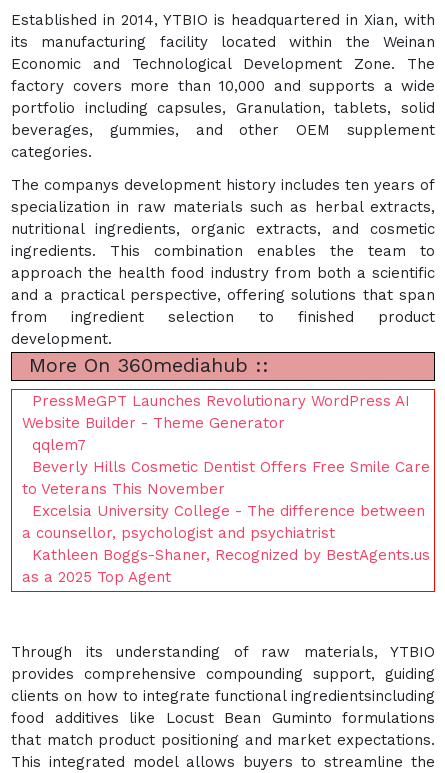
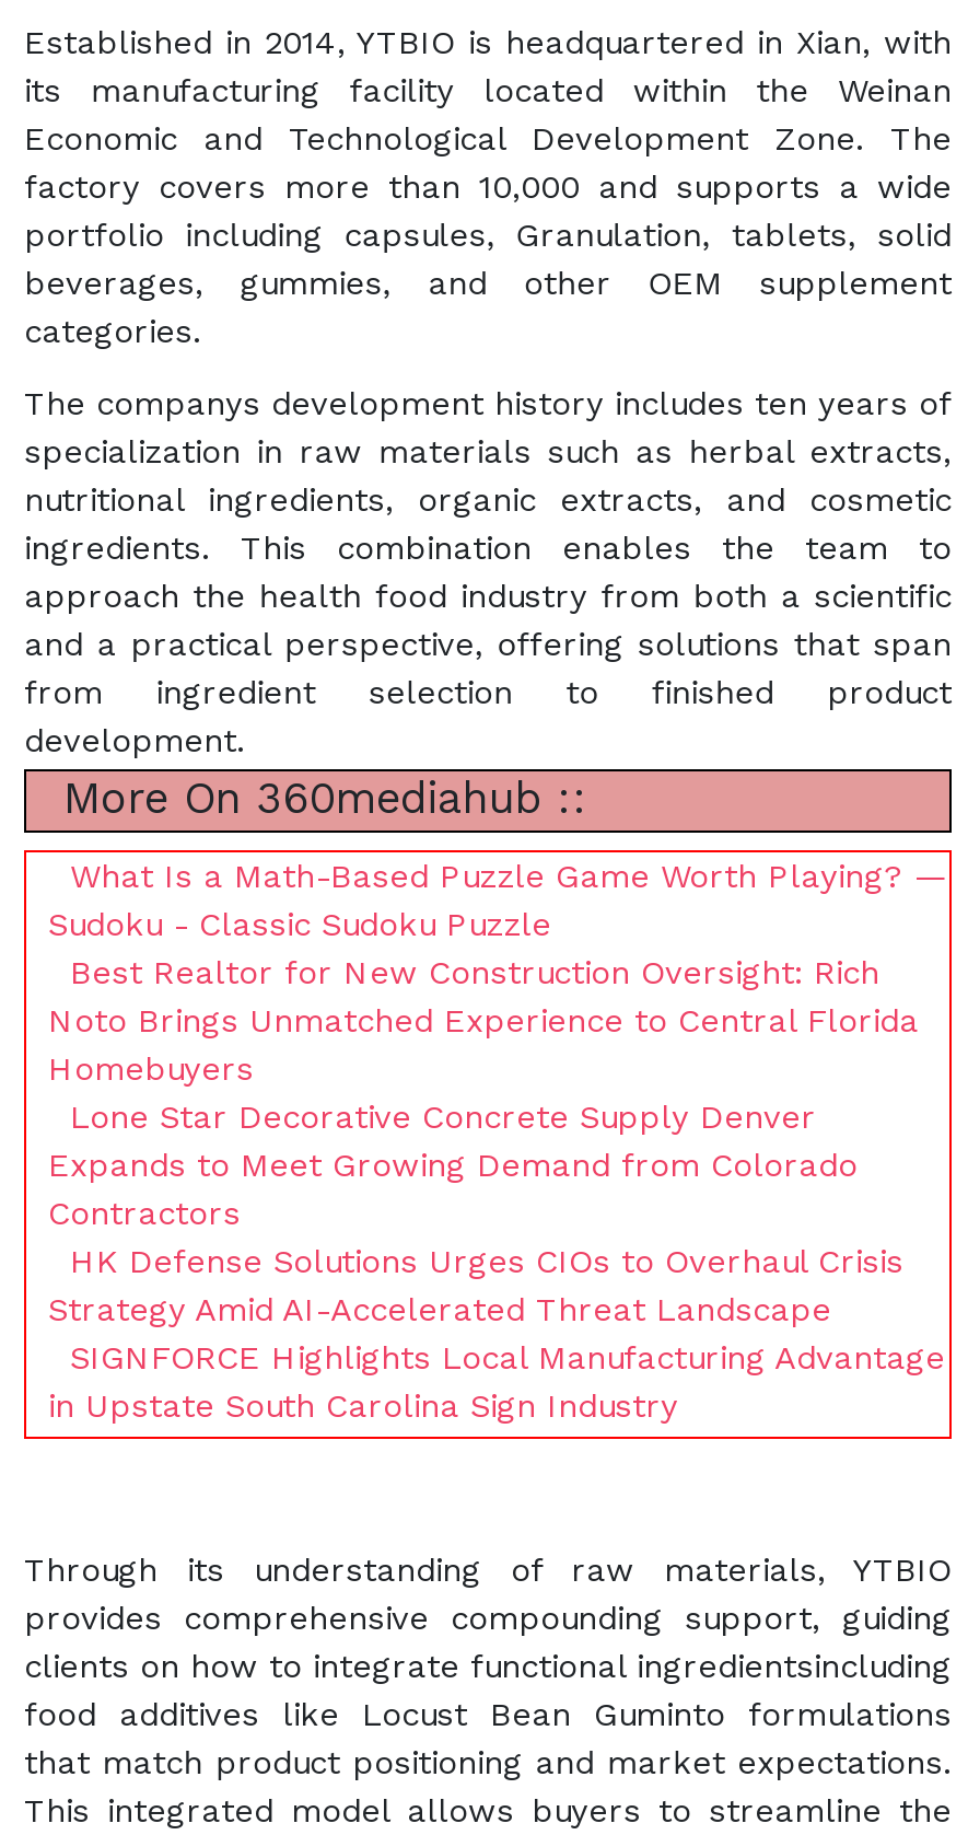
- PressMeGPT Launches Revolutionary WordPress AI
- Website Builder - Theme Generator
- qqlem7
- Beverly Hills Cosmetic Dentist Offers Free Smile Care
- to Veterans This November
- Excelsia University College - The difference between
- a counsellor, psychologist and psychiatrist
- Kathleen Boggs-Shaner, Recognized by BestAgents.us
- as a 2025 Top Agent
+ What Is a Math-Based Puzzle Game Worth Playing? —
+ Sudoku - Classic Sudoku Puzzle
+ Best Realtor for New Construction Oversight: Rich
+ Noto Brings Unmatched Experience to Central Florida
+ Homebuyers
+ Lone Star Decorative Concrete Supply Denver
+ Expands to Meet Growing Demand from Colorado
+ Contractors
+ HK Defense Solutions Urges CIOs to Overhaul Crisis
+ Strategy Amid AI-Accelerated Threat Landscape
+ SIGNFORCE Highlights Local Manufacturing Advantage
+ in Upstate South Carolina Sign Industry
